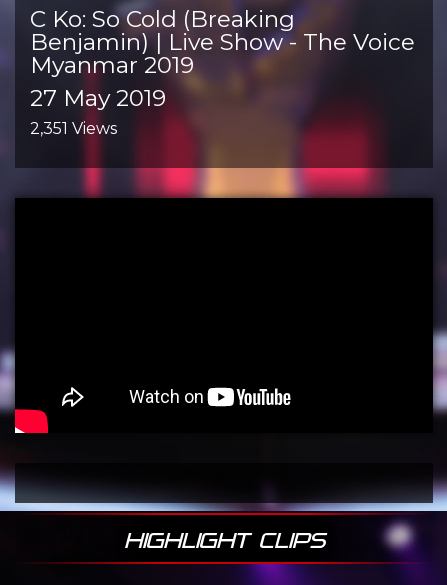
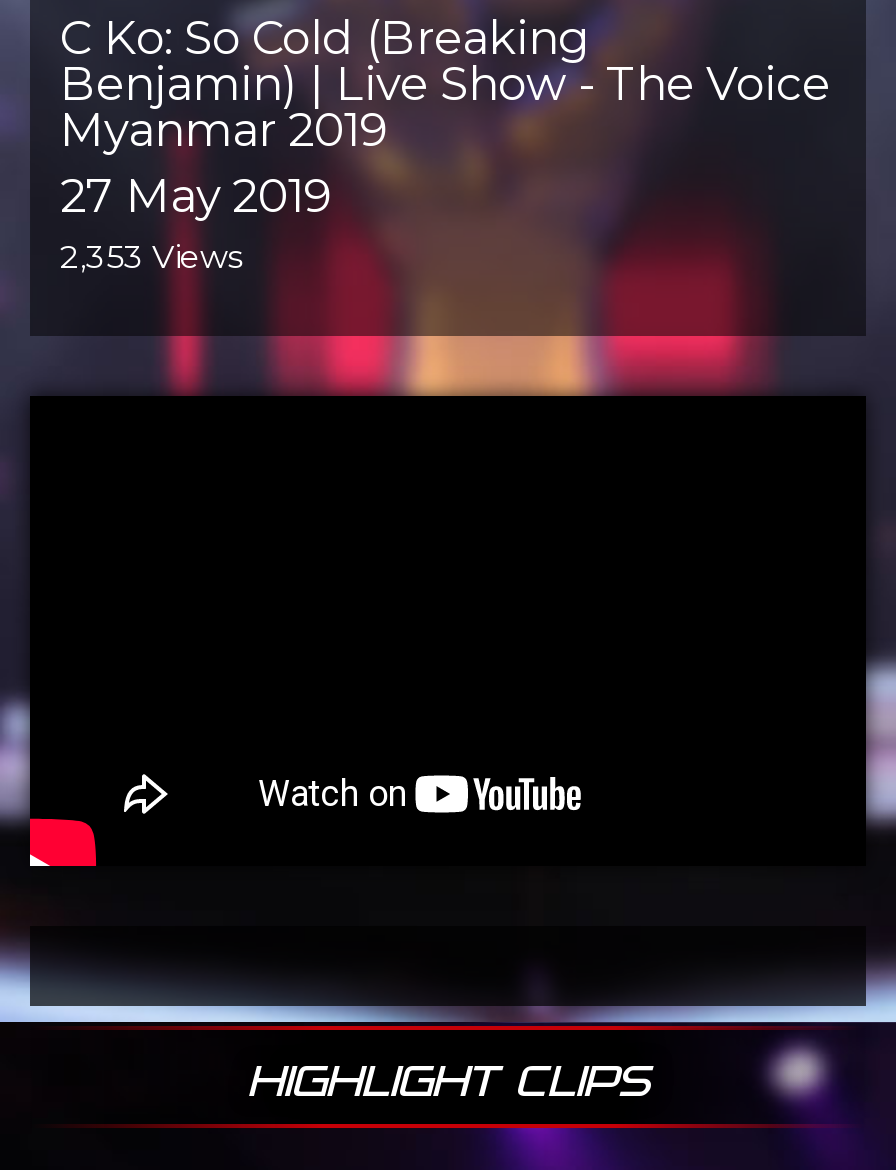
- 2,351 Views
+ 2,353 Views
